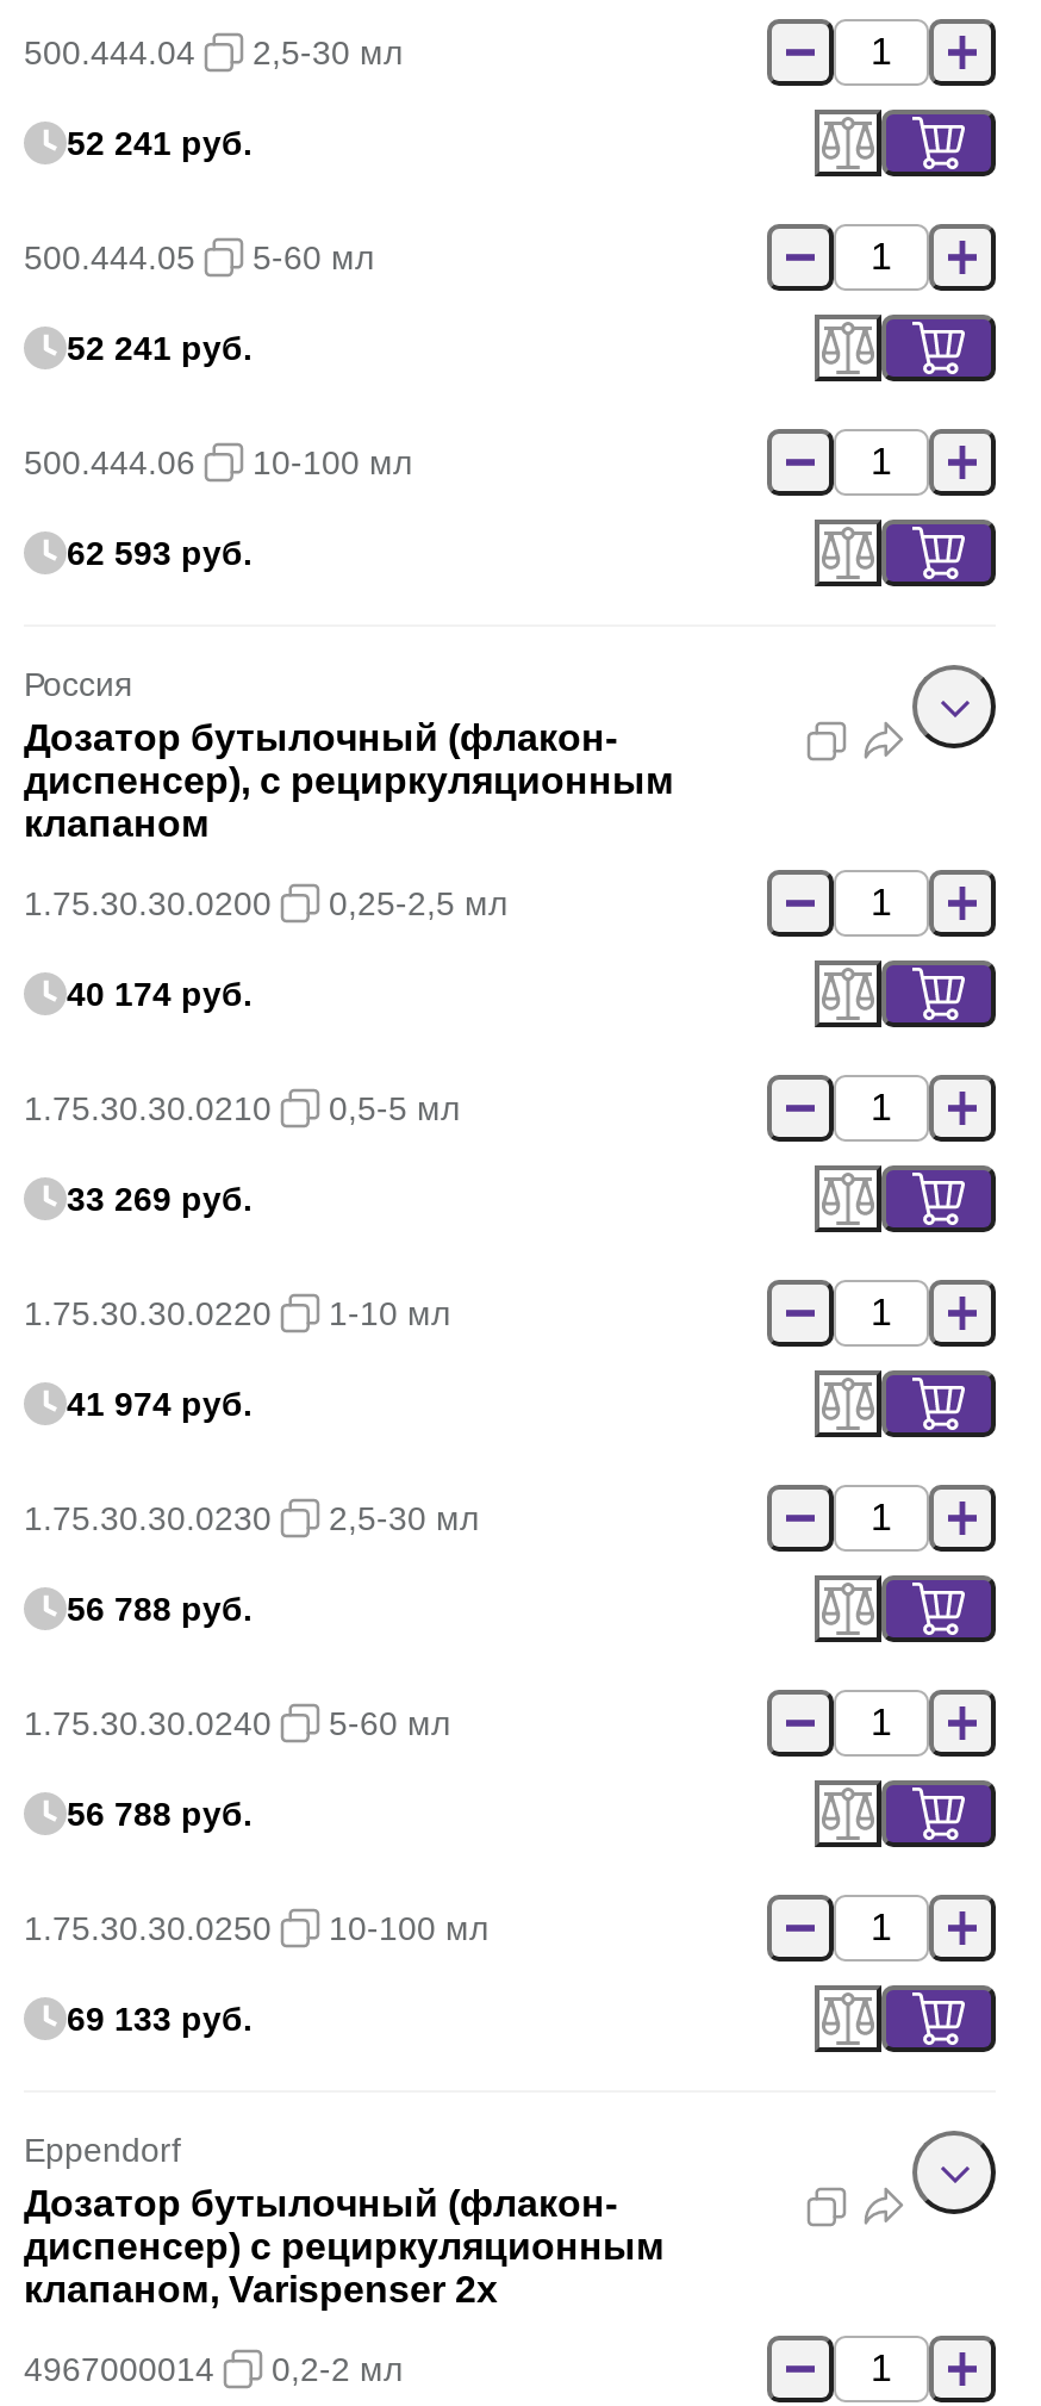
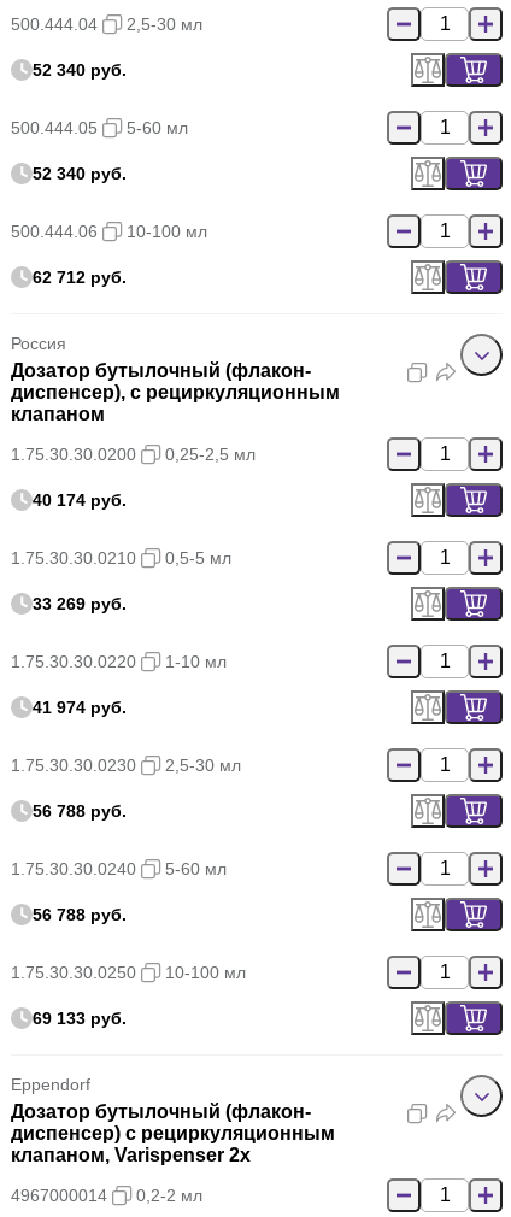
- 52 241 руб.
+ 52 340 руб.

- 52 241 руб.
+ 52 340 руб.

- 62 593 руб.
+ 62 712 руб.
